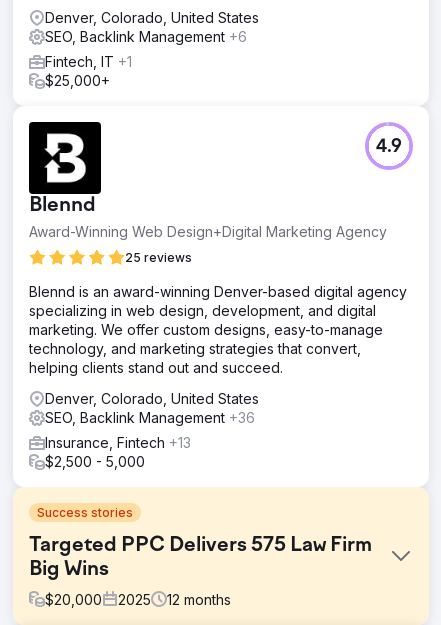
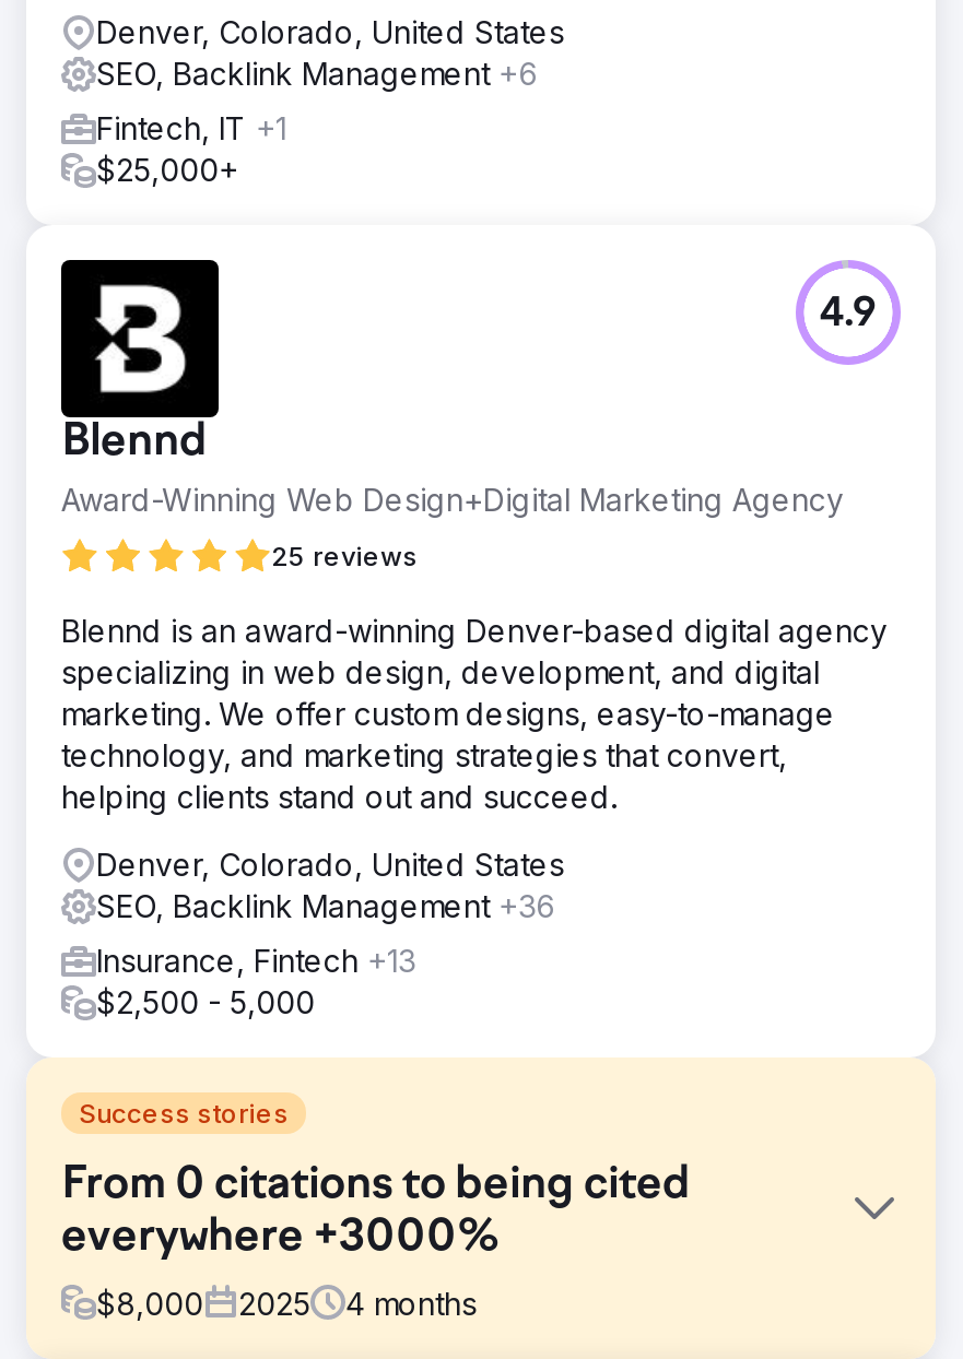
- Targeted PPC Delivers 575 Law Firm
- Big Wins
+ From 0 citations to being cited
+ everywhere +3000%

- $20,000
+ $8,000

- 12 months
+ 4 months
